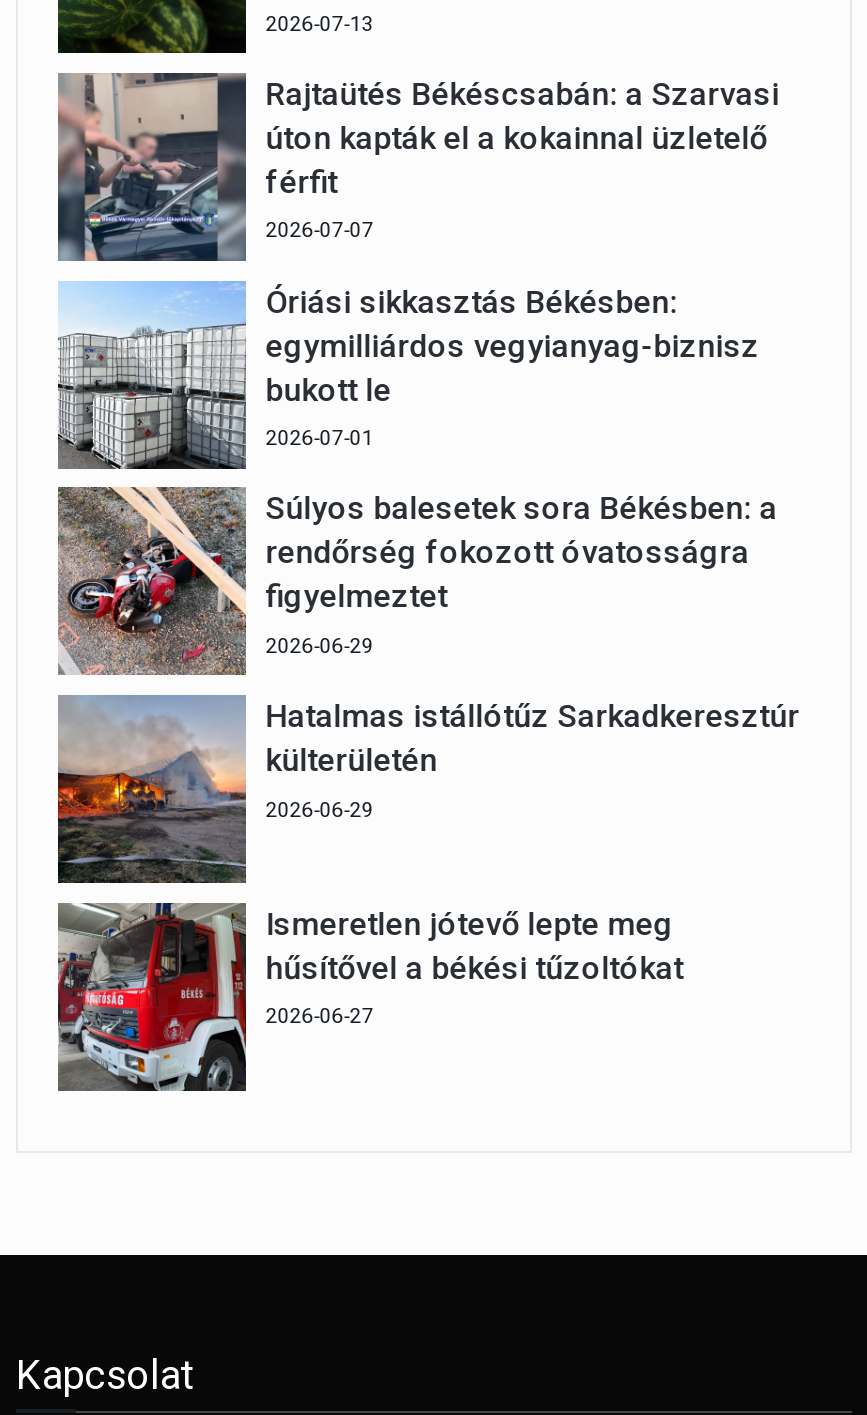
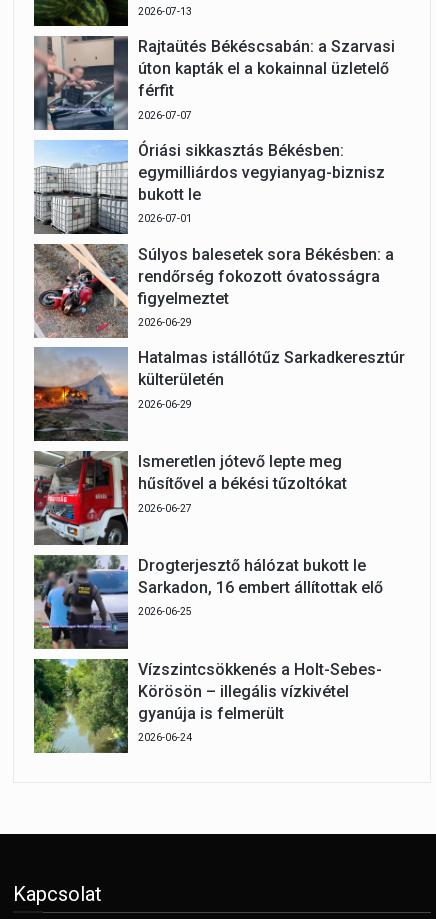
+ [image]
+ Drogterjesztő hálózat bukott le
+ Sarkadon, 16 embert állítottak elő
+ 2026-06-25
+ Vízszintcsökkenés a Holt-Sebes-
+ Körösön – illegális vízkivétel
+ gyanúja is felmerült
+ 2026-06-24

+ [image]
